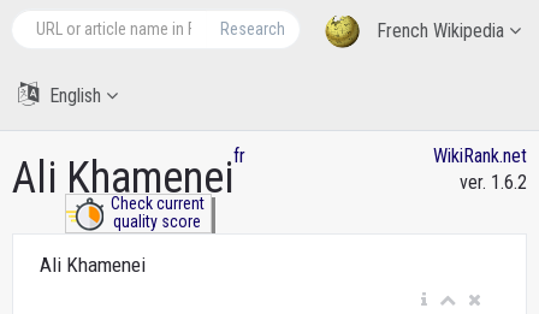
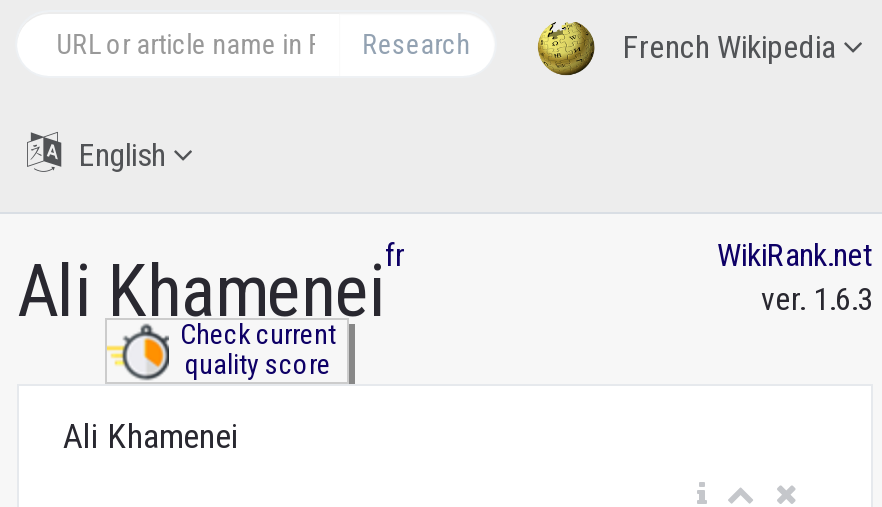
- ver. 1.6.2
+ ver. 1.6.3
